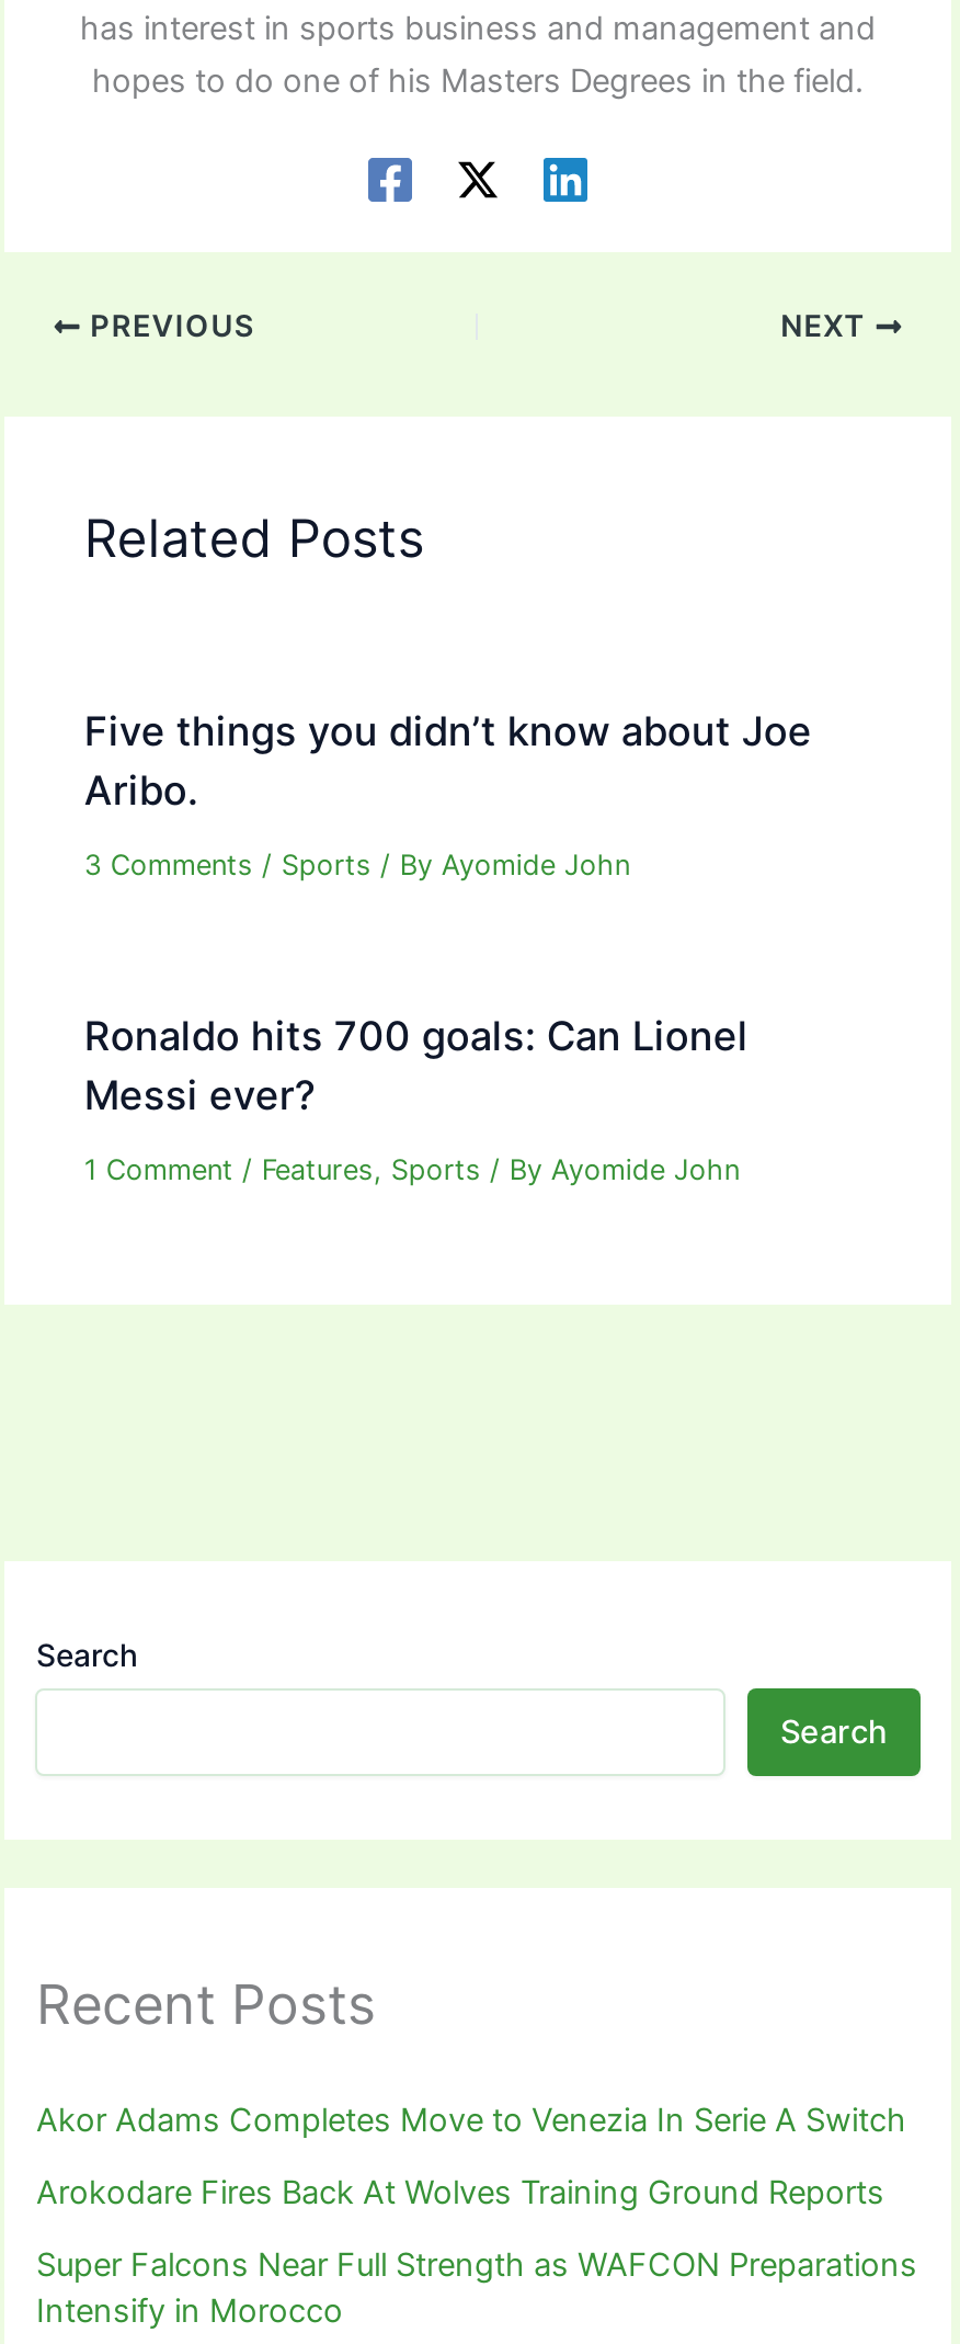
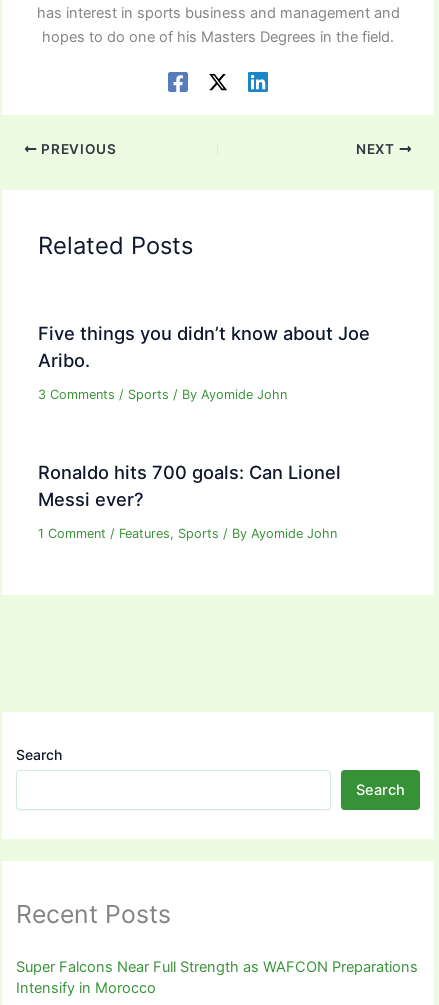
- Akor Adams Completes Move to Venezia In Serie A Switch
- Arokodare Fires Back At Wolves Training Ground Reports
